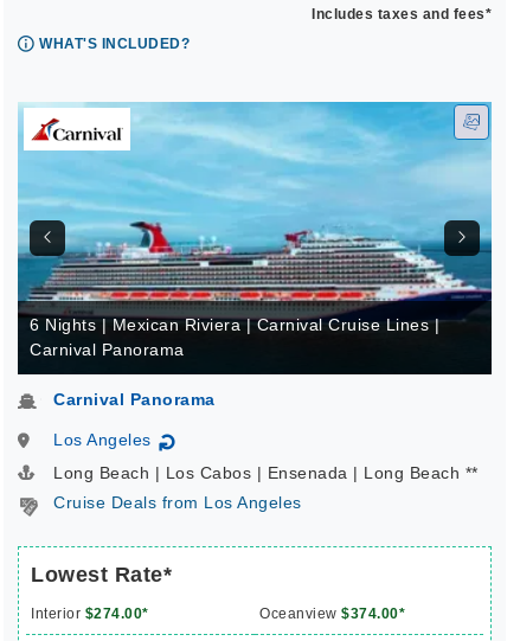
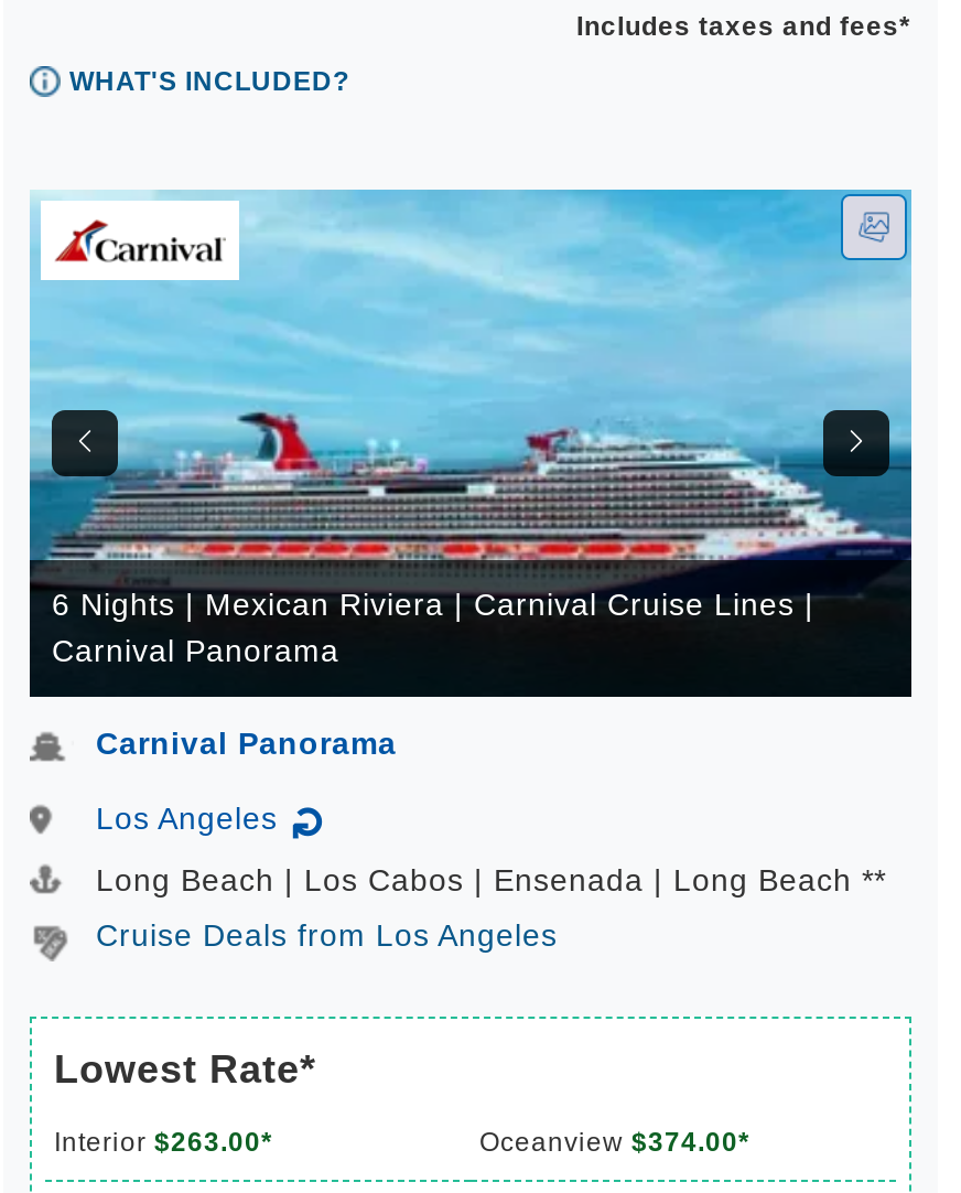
- Interior $274.00*
+ Interior $263.00*
